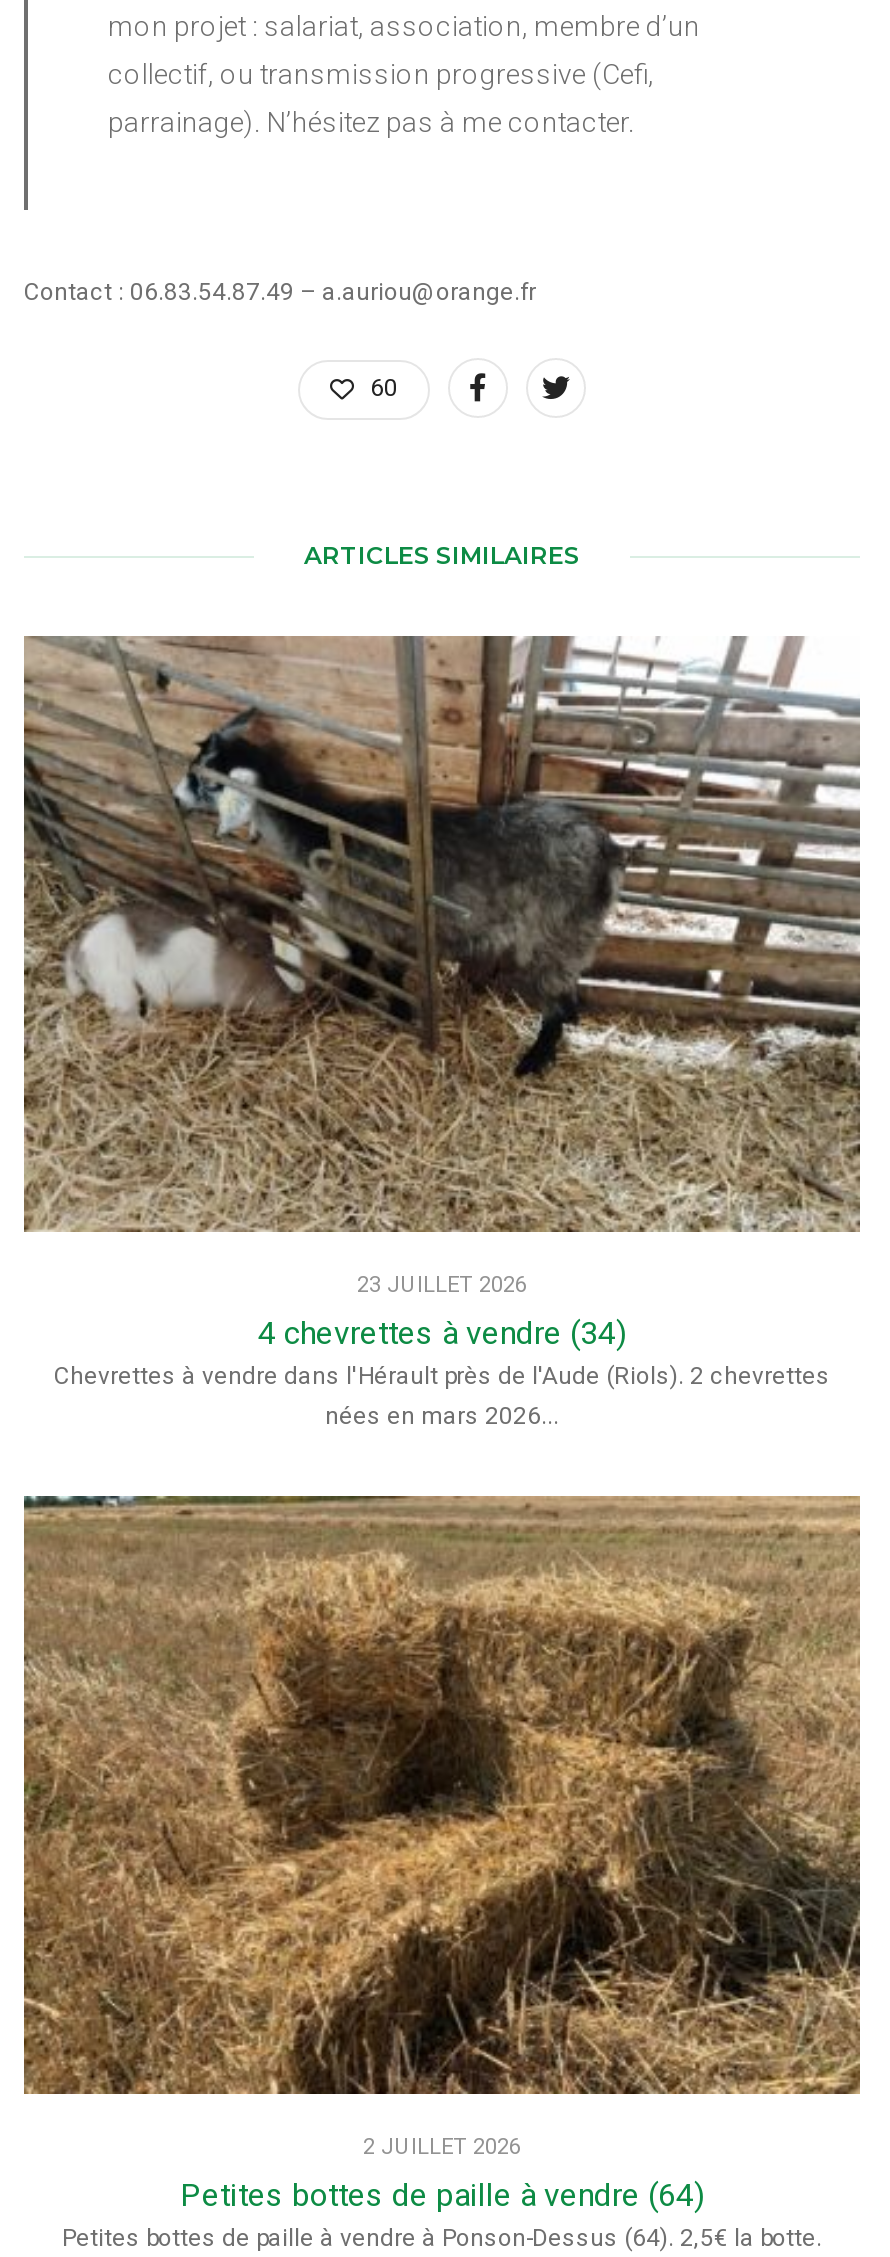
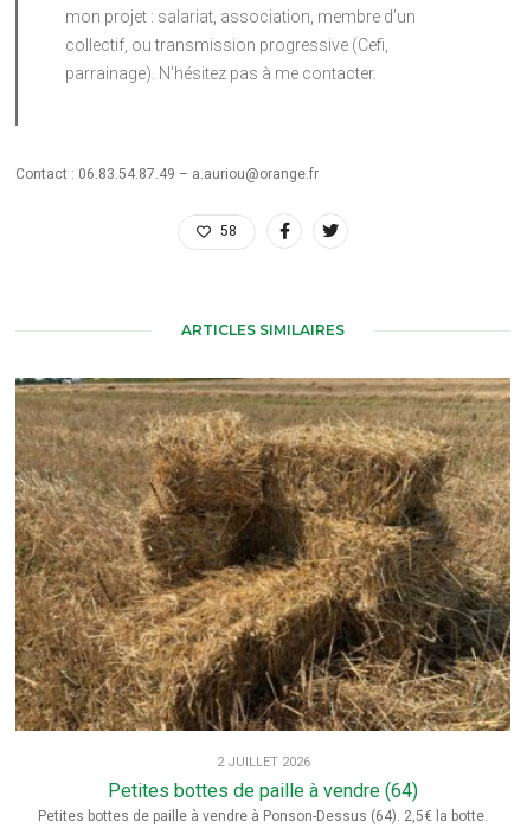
- 60
+ 58

- [image]
- 23 JUILLET 2026
- 4 chevrettes à vendre (34)
- Chevrettes à vendre dans l'Hérault près de l'Aude (Riols). 2 chevrettes
- nées en mars 2026...
